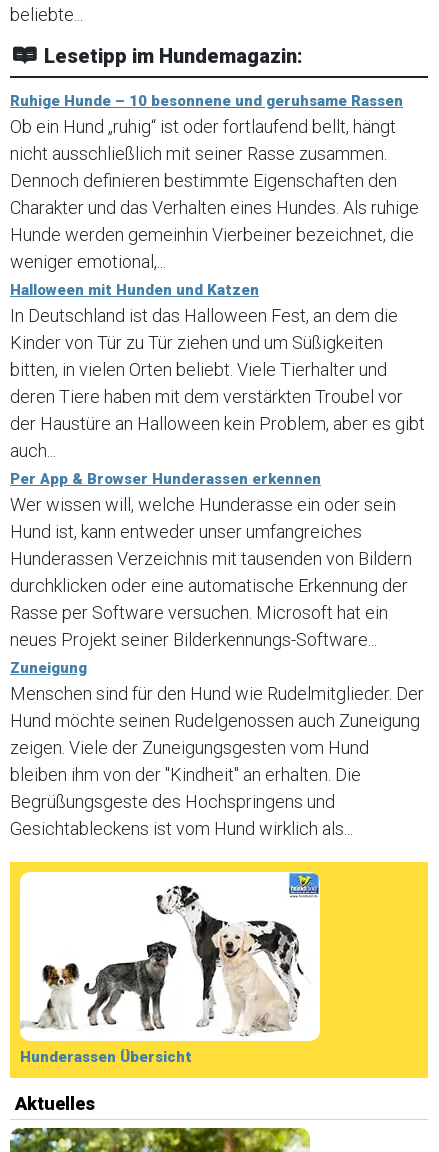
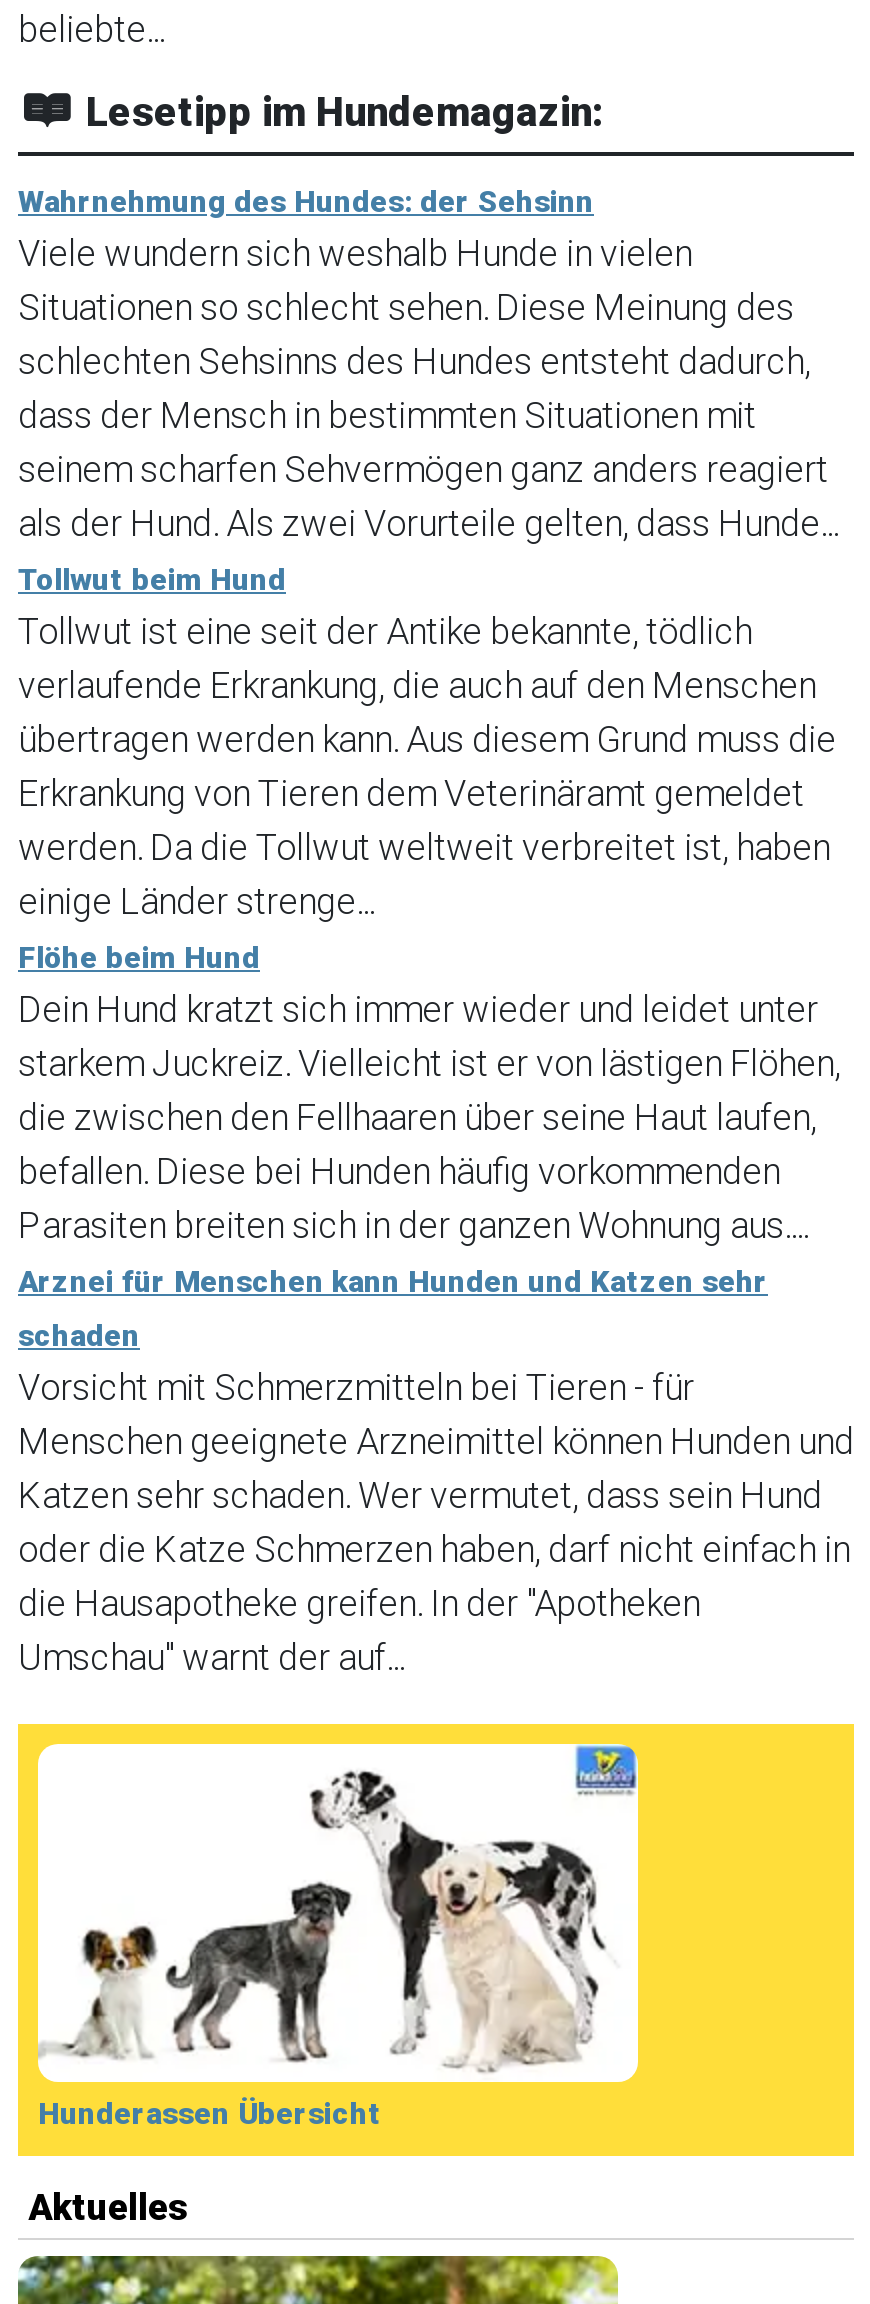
- Ruhige Hunde – 10 besonnene und geruhsame Rassen
- Ob ein Hund „ruhig“ ist oder fortlaufend bellt, hängt
- nicht ausschließlich mit seiner Rasse zusammen.
- Dennoch definieren bestimmte Eigenschaften den
- Charakter und das Verhalten eines Hundes. Als ruhige
- Hunde werden gemeinhin Vierbeiner bezeichnet, die
- weniger emotional,...
- Halloween mit Hunden und Katzen
- In Deutschland ist das Halloween Fest, an dem die
- Kinder von Tür zu Tür ziehen und um Süßigkeiten
- bitten, in vielen Orten beliebt. Viele Tierhalter und
- deren Tiere haben mit dem verstärkten Troubel vor
- der Haustüre an Halloween kein Problem, aber es gibt
- auch...
- Per App & Browser Hunderassen erkennen
- Wer wissen will, welche Hunderasse ein oder sein
- Hund ist, kann entweder unser umfangreiches
- Hunderassen Verzeichnis mit tausenden von Bildern
- durchklicken oder eine automatische Erkennung der
- Rasse per Software versuchen. Microsoft hat ein
- neues Projekt seiner Bilderkennungs-Software...
- Zuneigung
- Menschen sind für den Hund wie Rudelmitglieder. Der
- Hund möchte seinen Rudelgenossen auch Zuneigung
- zeigen. Viele der Zuneigungsgesten vom Hund
- bleiben ihm von der "Kindheit" an erhalten. Die
- Begrüßungsgeste des Hochspringens und
- Gesichtableckens ist vom Hund wirklich als...
+ Wahrnehmung des Hundes: der Sehsinn
+ Viele wundern sich weshalb Hunde in vielen
+ Situationen so schlecht sehen. Diese Meinung des
+ schlechten Sehsinns des Hundes entsteht dadurch,
+ dass der Mensch in bestimmten Situationen mit
+ seinem scharfen Sehvermögen ganz anders reagiert
+ als der Hund. Als zwei Vorurteile gelten, dass Hunde...
+ Tollwut beim Hund
+ Tollwut ist eine seit der Antike bekannte, tödlich
+ verlaufende Erkrankung, die auch auf den Menschen
+ übertragen werden kann. Aus diesem Grund muss die
+ Erkrankung von Tieren dem Veterinäramt gemeldet
+ werden. Da die Tollwut weltweit verbreitet ist, haben
+ einige Länder strenge...
+ Flöhe beim Hund
+ Dein Hund kratzt sich immer wieder und leidet unter
+ starkem Juckreiz. Vielleicht ist er von lästigen Flöhen,
+ die zwischen den Fellhaaren über seine Haut laufen,
+ befallen. Diese bei Hunden häufig vorkommenden
+ Parasiten breiten sich in der ganzen Wohnung aus....
+ Arznei für Menschen kann Hunden und Katzen sehr
+ schaden
+ Vorsicht mit Schmerzmitteln bei Tieren - für
+ Menschen geeignete Arzneimittel können Hunden und
+ Katzen sehr schaden. Wer vermutet, dass sein Hund
+ oder die Katze Schmerzen haben, darf nicht einfach in
+ die Hausapotheke greifen. In der "Apotheken
+ Umschau" warnt der auf...
